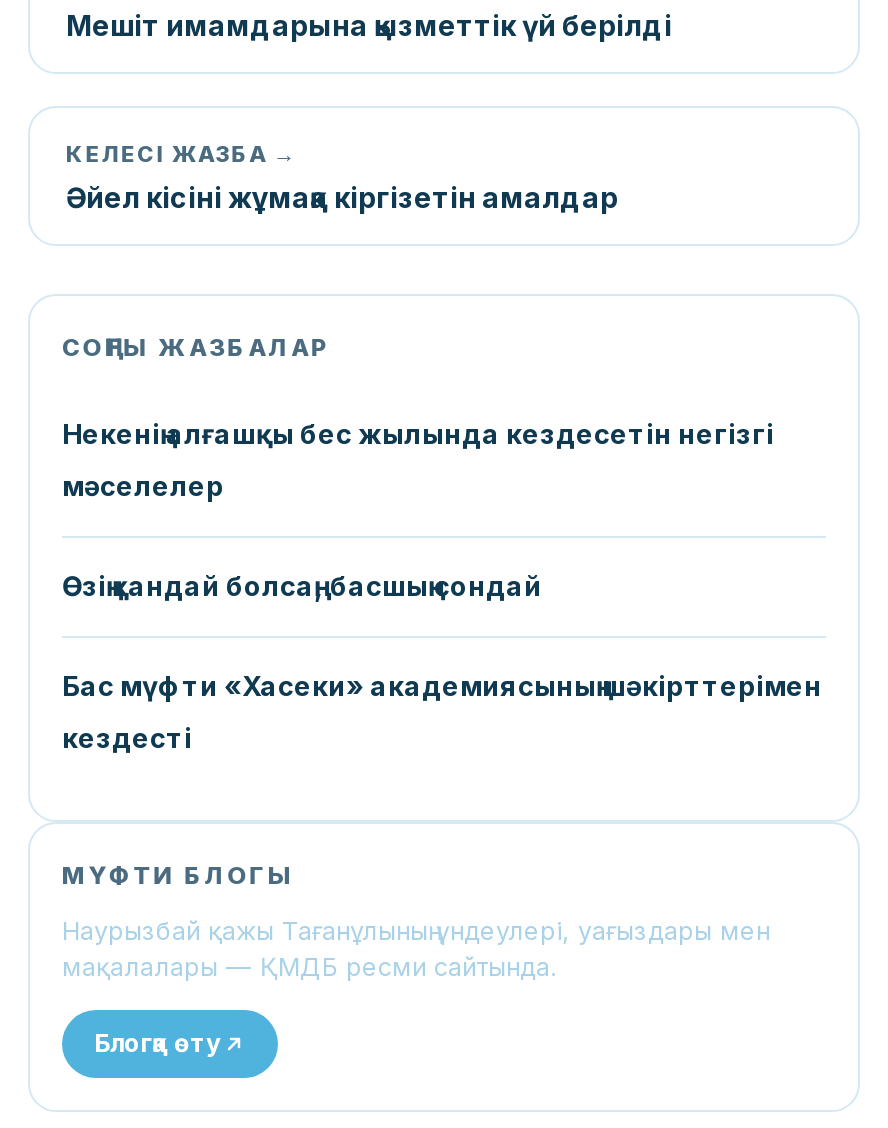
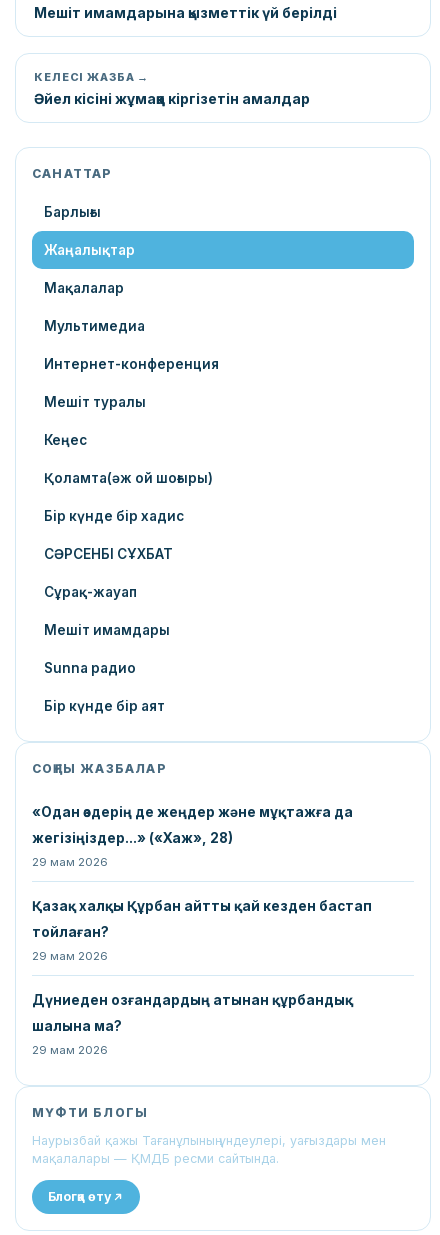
+ САНАТТАР
+ Барлығы
+ Жаңалықтар
+ Мақалалар
+ Мультимедиа
+ Интернет-конференция
+ Мешіт туралы
+ Кеңес
+ Қоламта(әж ой шоғыры)
+ Бір күнде бір хадис
+ СӘРСЕНБІ СҰХБАТ
+ Сұрақ-жауап
+ Мешіт имамдары
+ Sunna радио
+ Бір күнде бір аят

- Некенің алғашқы бес жылында кездесетін негізгі
- мәселелер
- Өзің қандай болсаң, басшың сондай
- Бас мүфти «Хасеки» академиясының шәкірттерімен
- кездесті
+ «Одан өздерің де жеңдер жəне мұқтажға да
+ жегізіңіздер...» («Хаж», 28)
+ 29 мам 2026
+ Қазақ халқы Құрбан айтты қай кезден бастап
+ тойлаған?
+ 29 мам 2026
+ Дүниеден озғандардың атынан құрбандық
+ шалына ма?
+ 29 мам 2026
